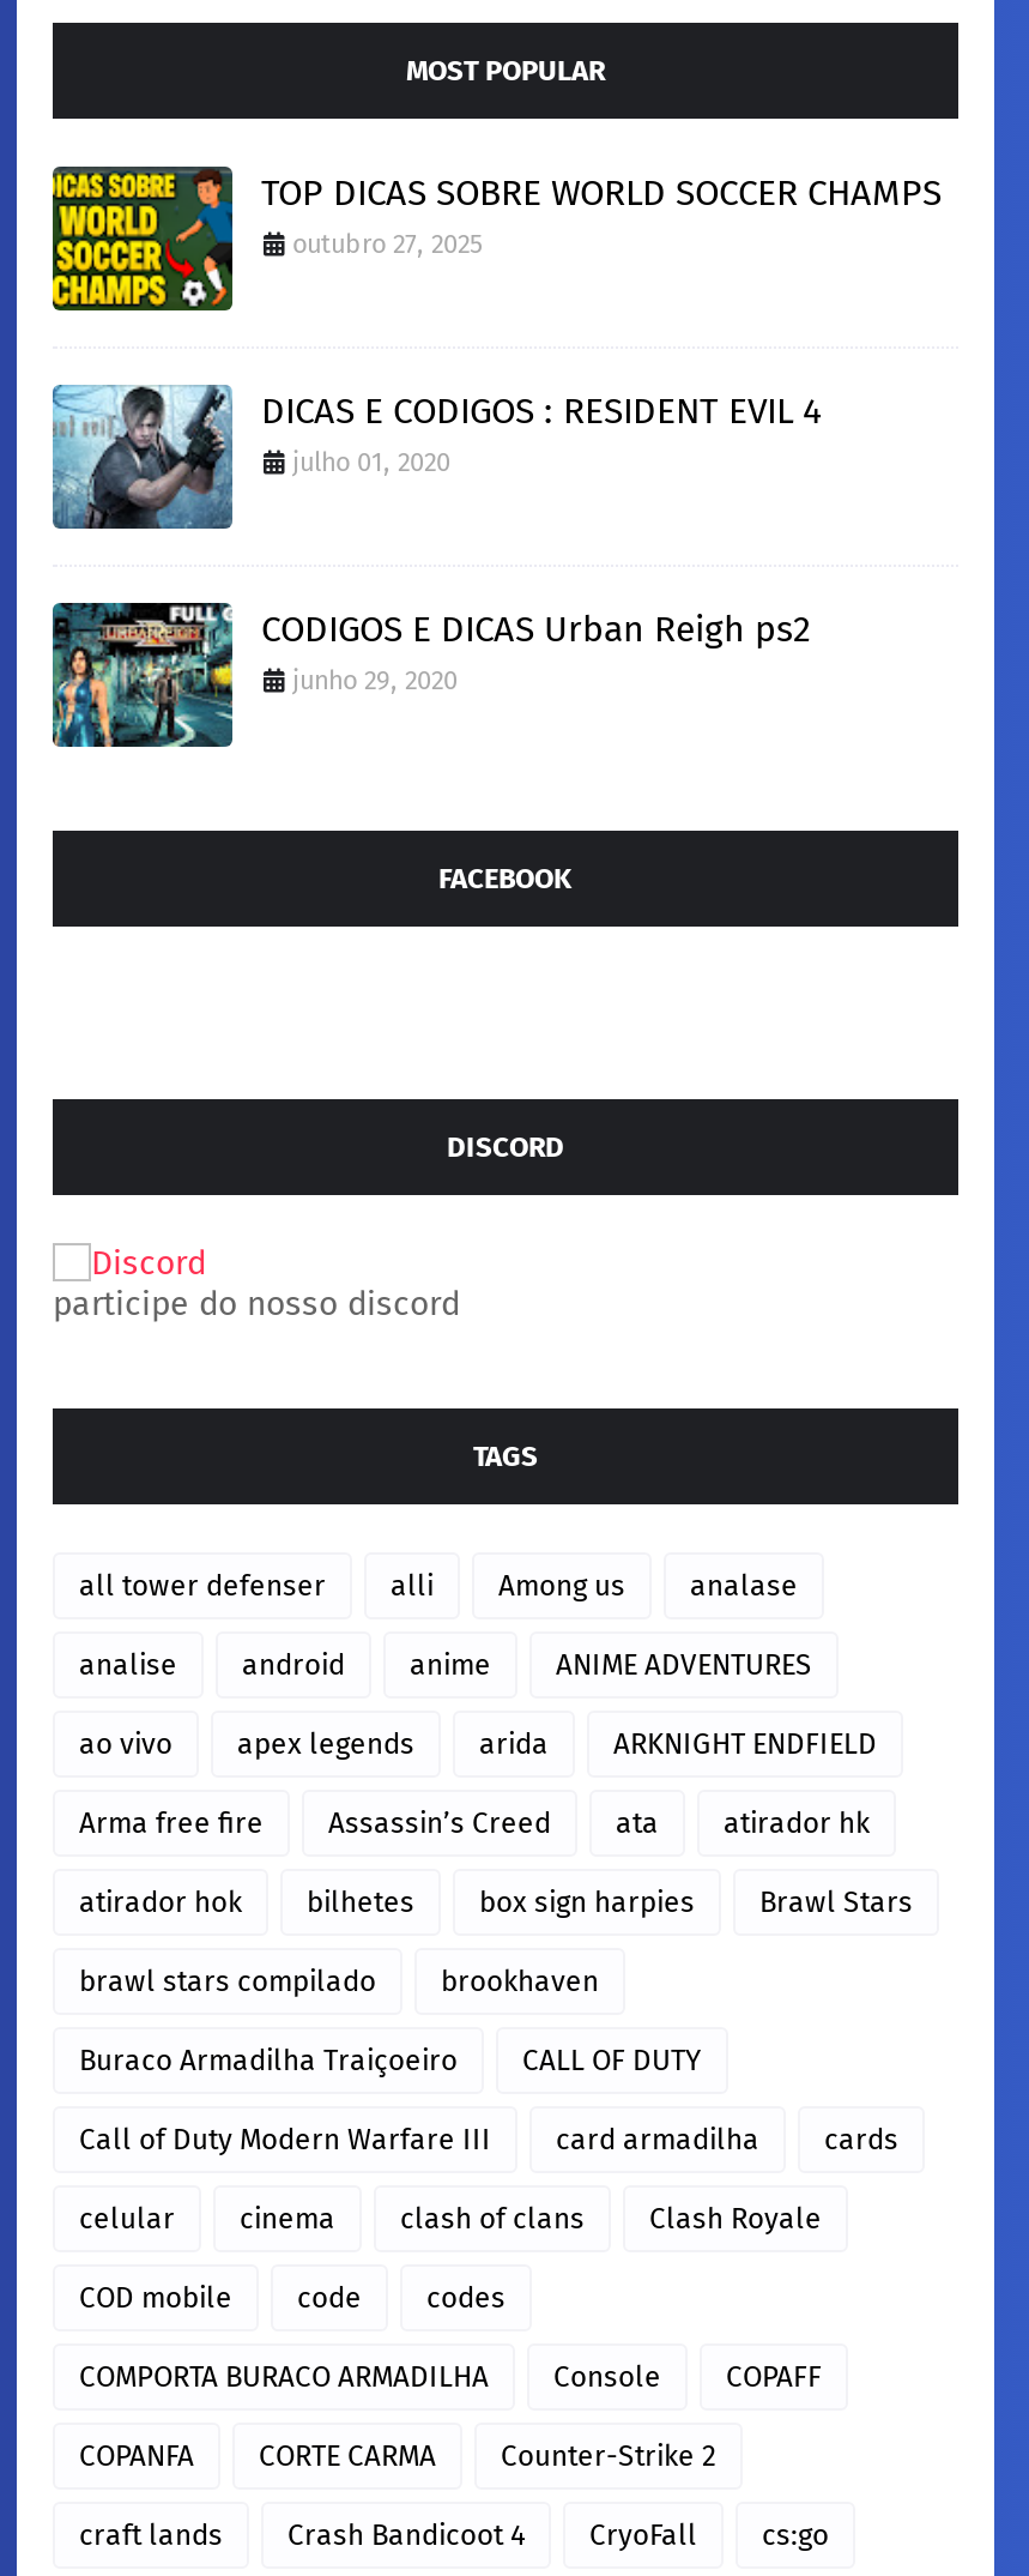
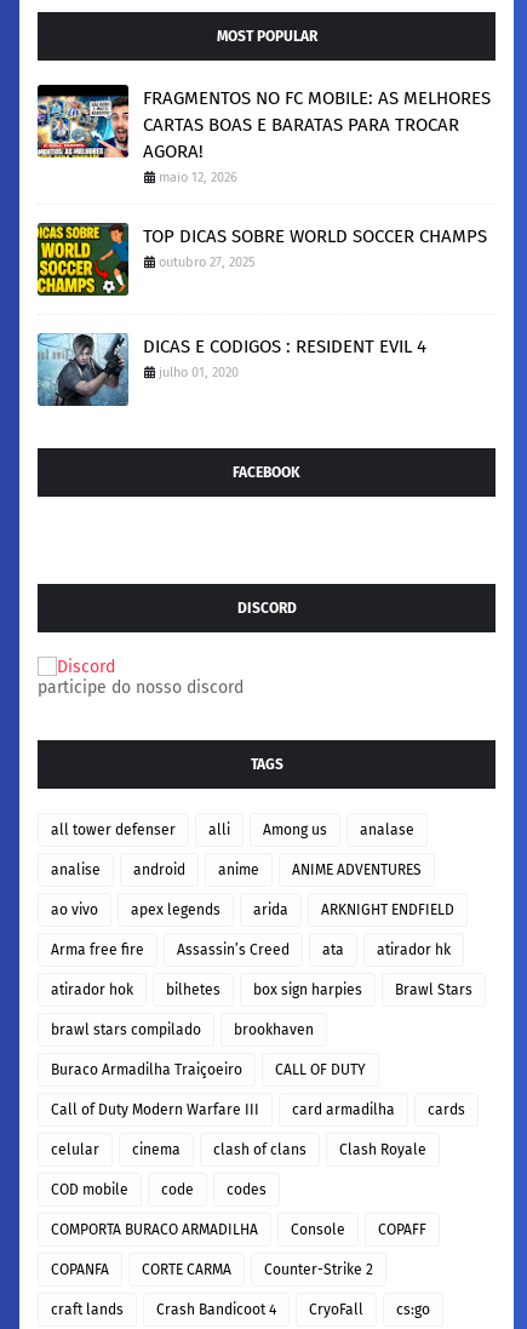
+ [image]
+ FRAGMENTOS NO FC MOBILE: AS MELHORES
+ CARTAS BOAS E BARATAS PARA TROCAR
+ AGORA!
+ maio 12, 2026

moved down: [image] | TOP DICAS SOBRE WORLD SOCCER CHAMPS | outubro 27, 2025 | DICAS E CODIGOS : RESIDENT EVIL 4 | julho 01, 2020

- [image]
- CODIGOS E DICAS Urban Reigh ps2
- junho 29, 2020
